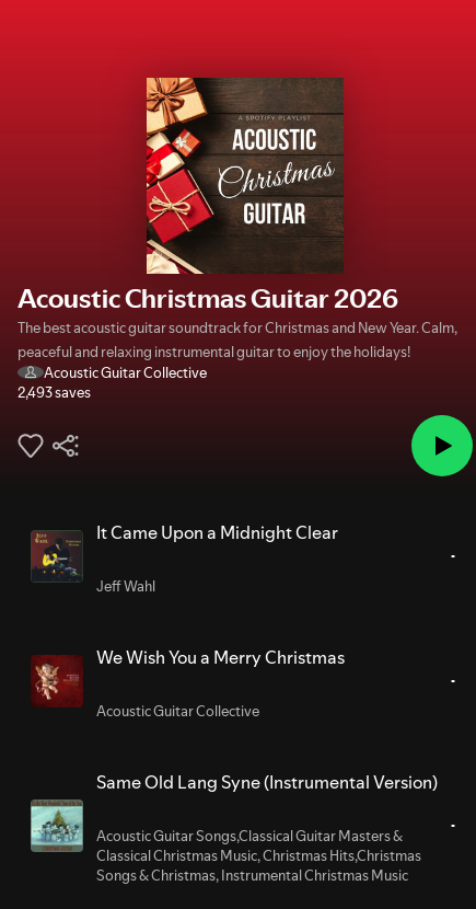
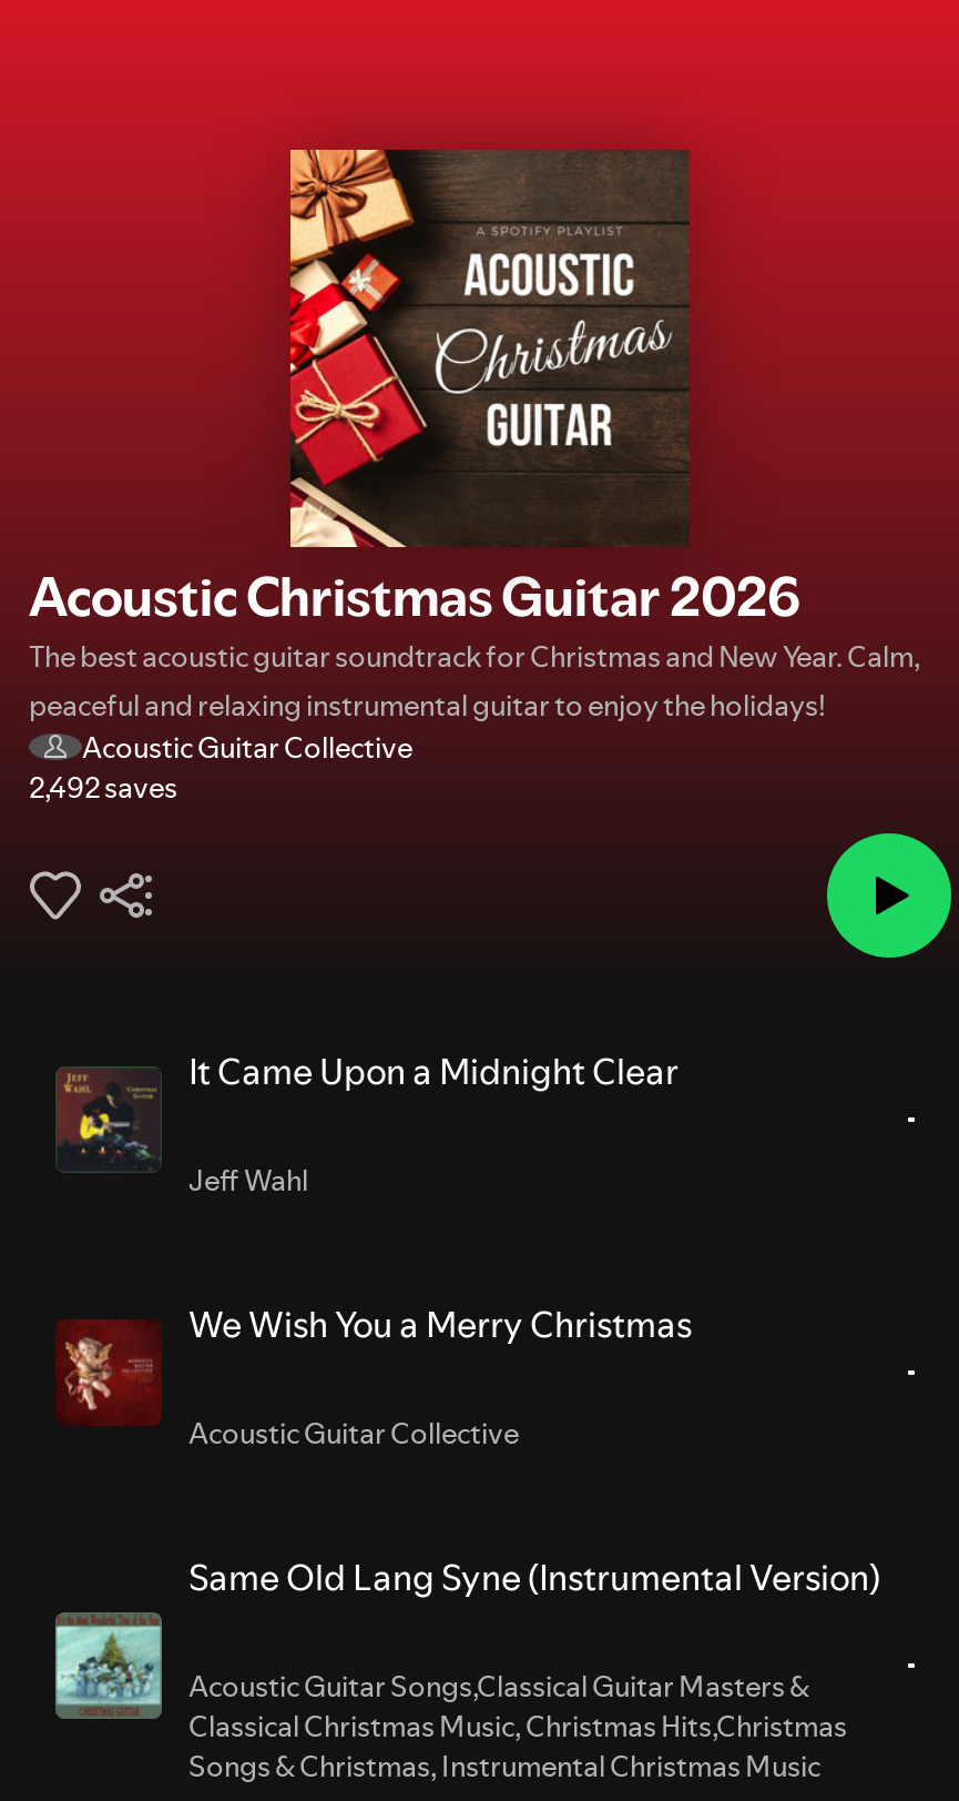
- 2,493 saves
+ 2,492 saves
